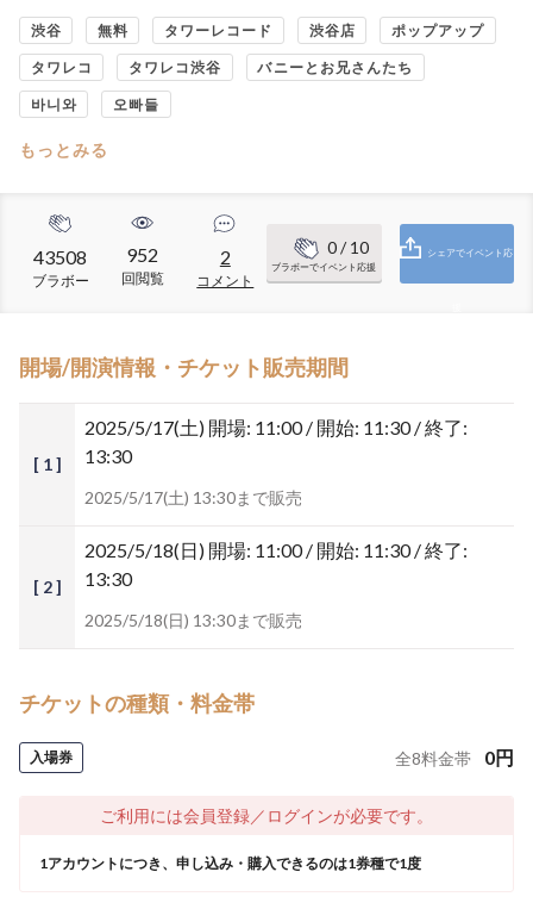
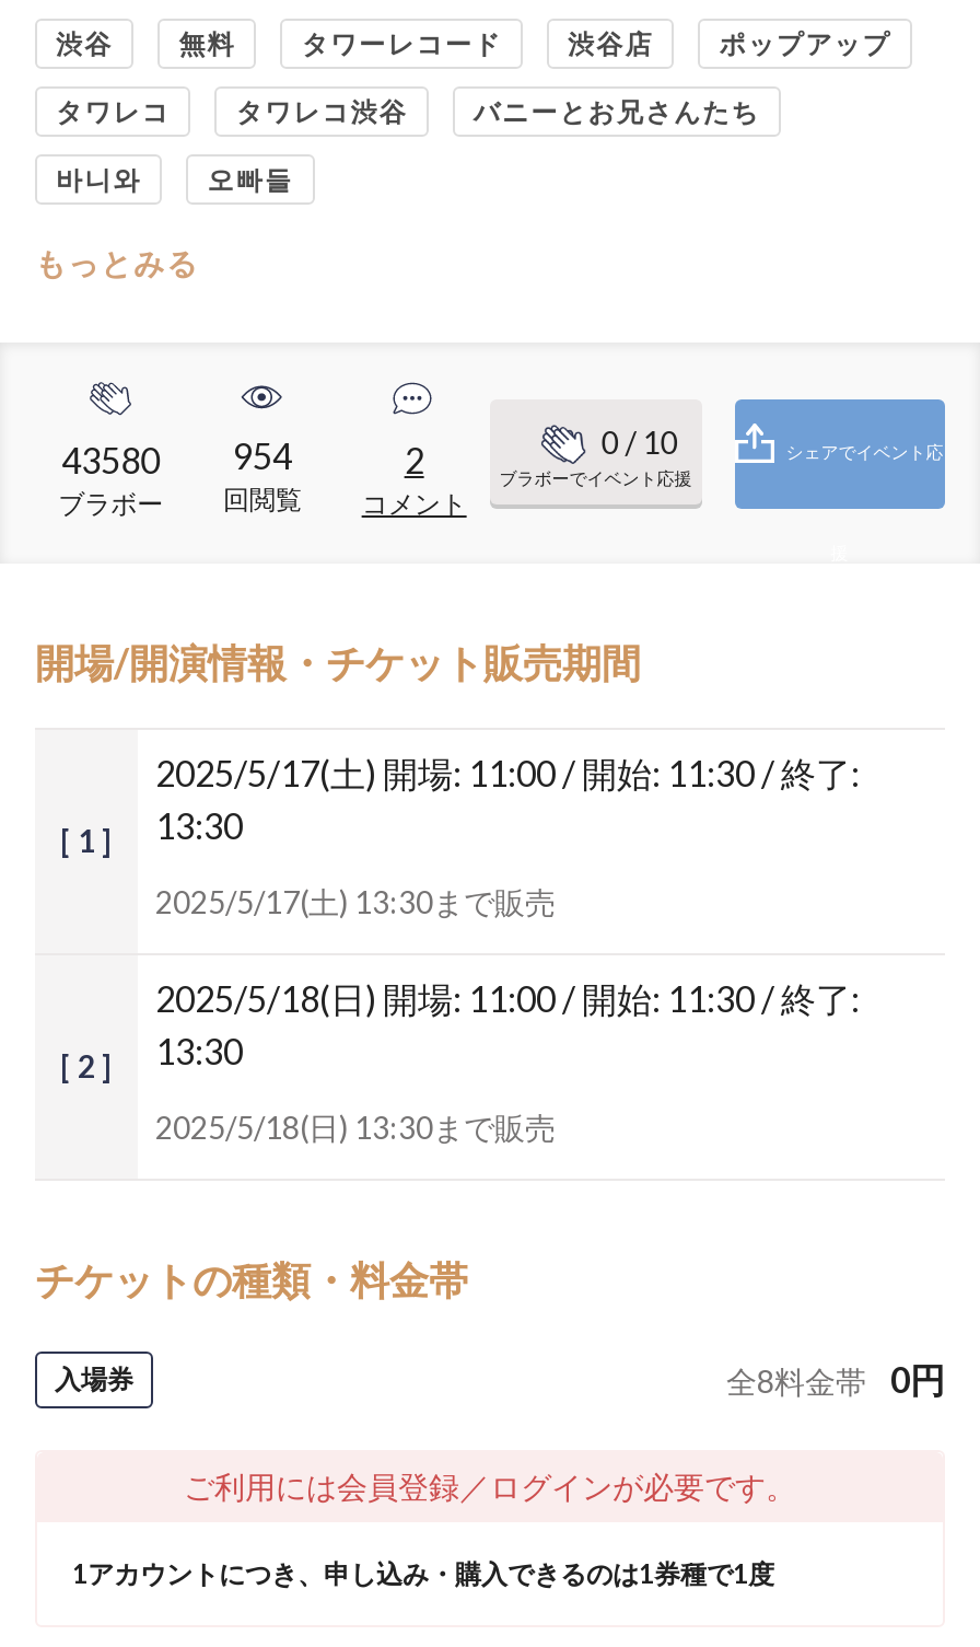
- 43508
+ 43580

- 952
+ 954
